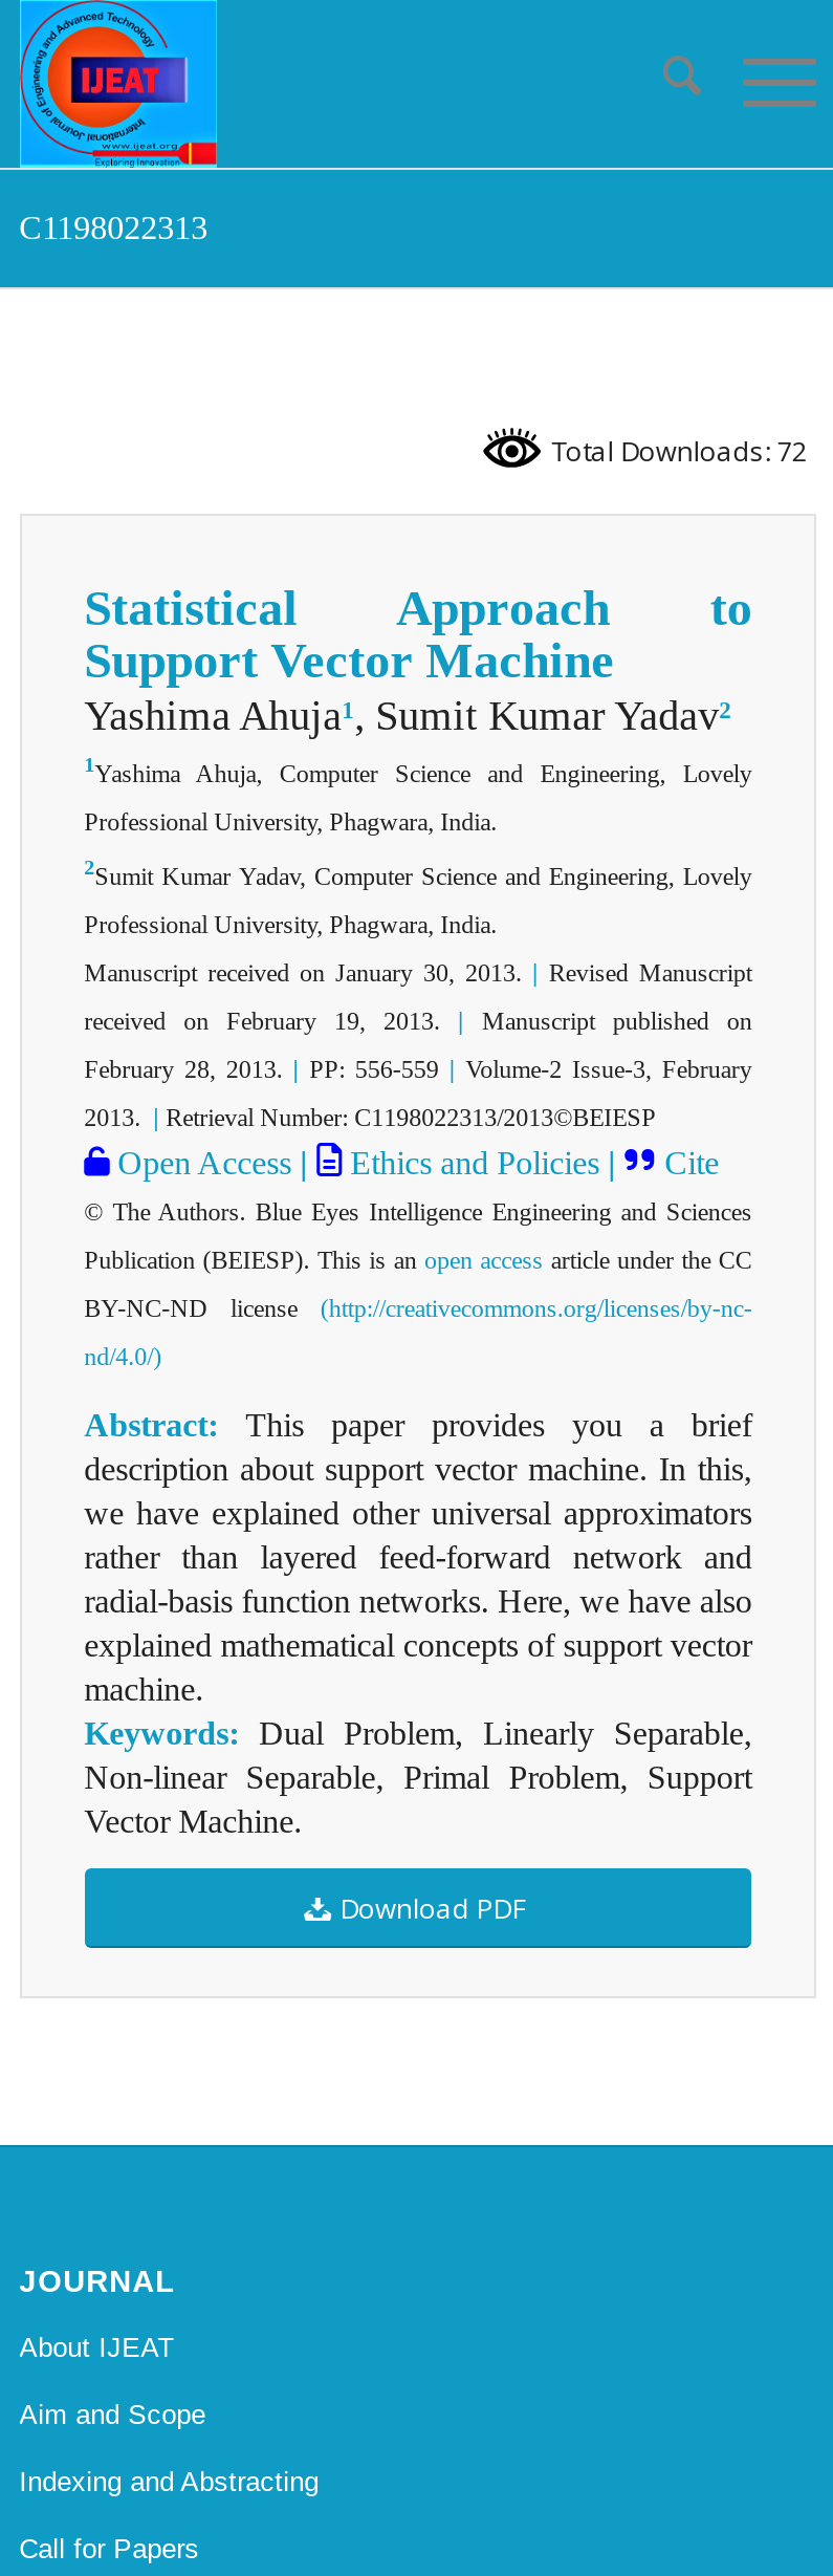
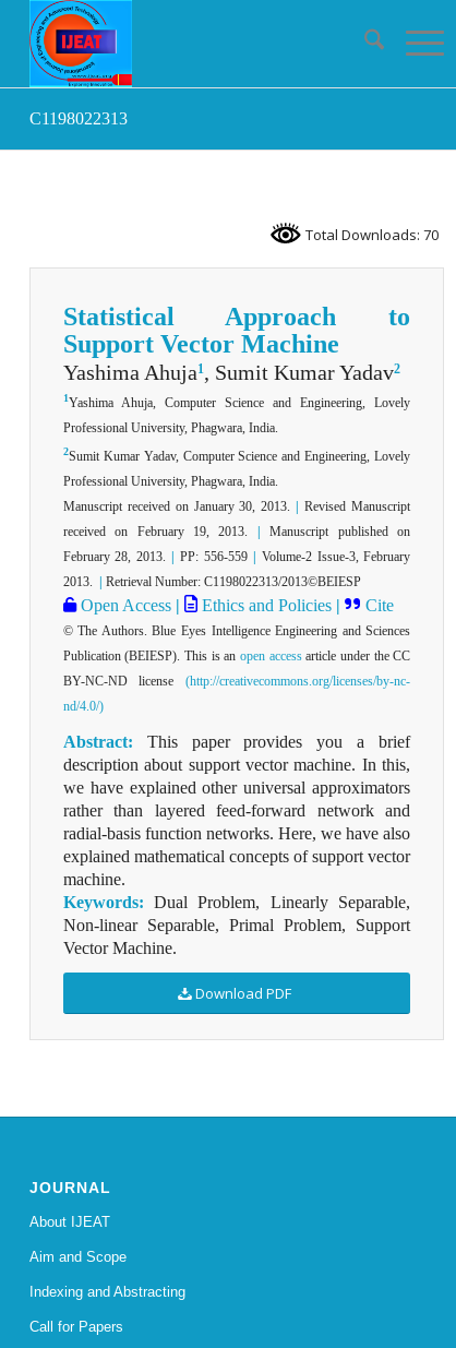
- Total Downloads: 72
+ Total Downloads: 70
